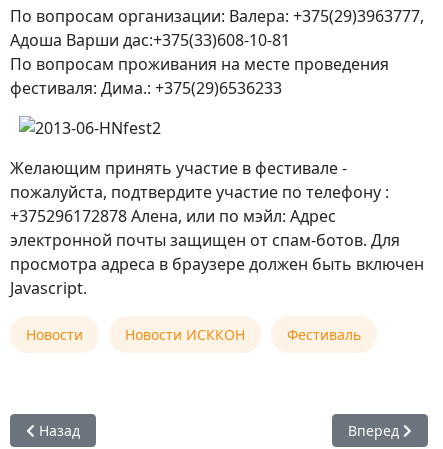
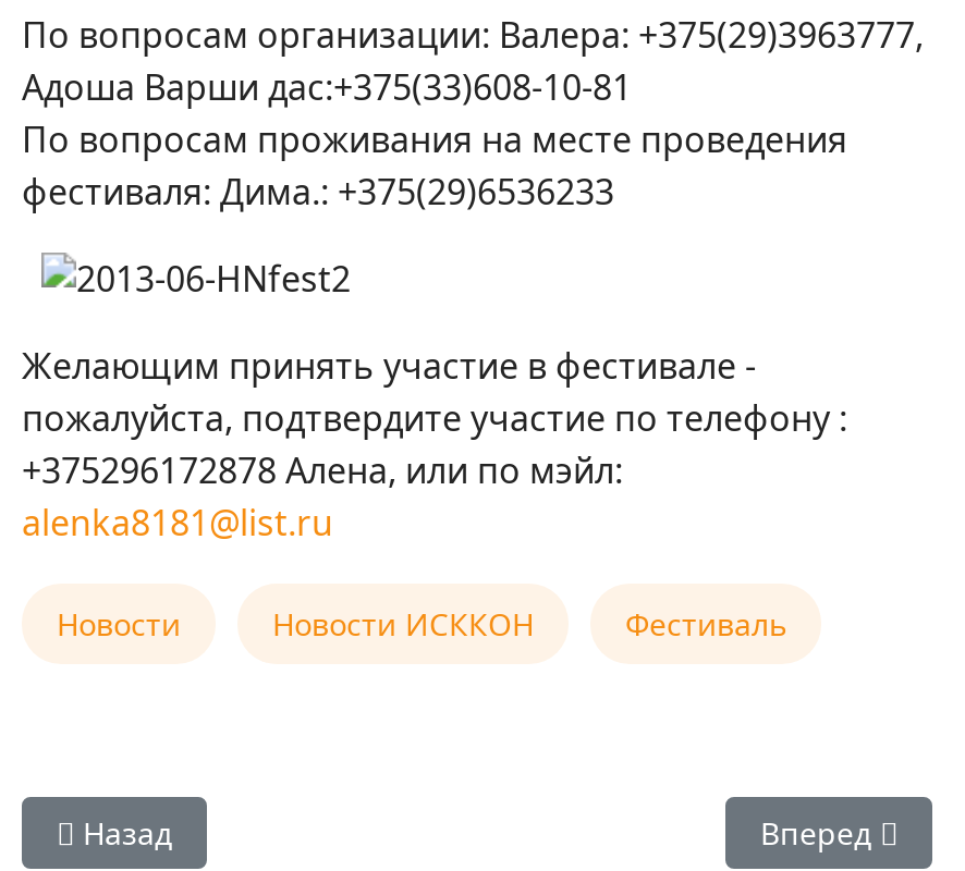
- +375296172878 Алена, или по мэйл: Адрес
- электронной почты защищен от спам-ботов. Для
- просмотра адреса в браузере должен быть включен
- Javascript.
+ +375296172878 Алена, или по мэйл:
+ alenka8181@list.ru
